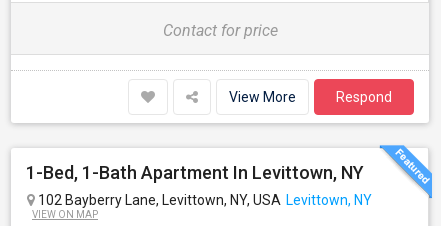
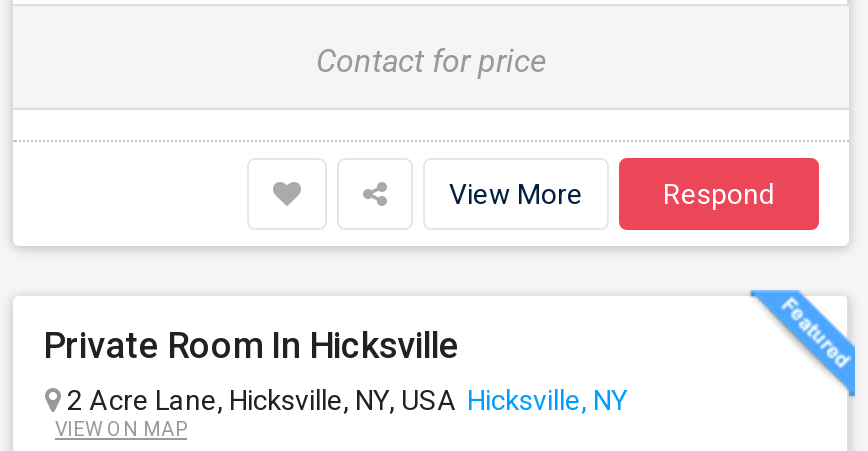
- 1-Bed, 1-Bath Apartment In Levittown, NY
- 102 Bayberry Lane, Levittown, NY, USA Levittown, NY
+ Private Room In Hicksville
+ 2 Acre Lane, Hicksville, NY, USA Hicksville, NY
